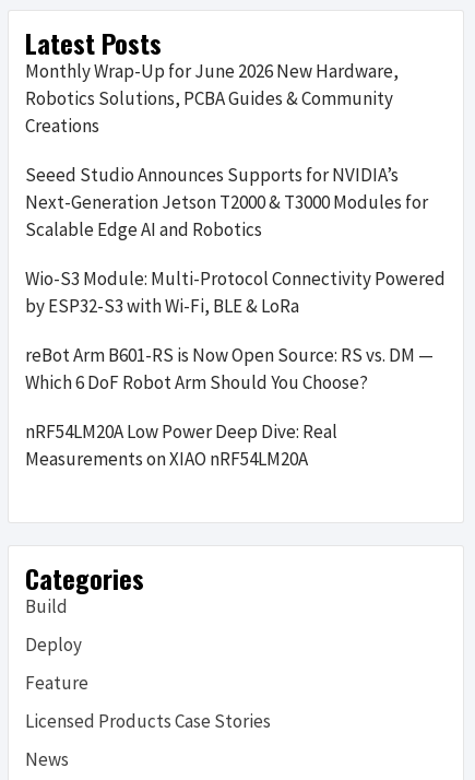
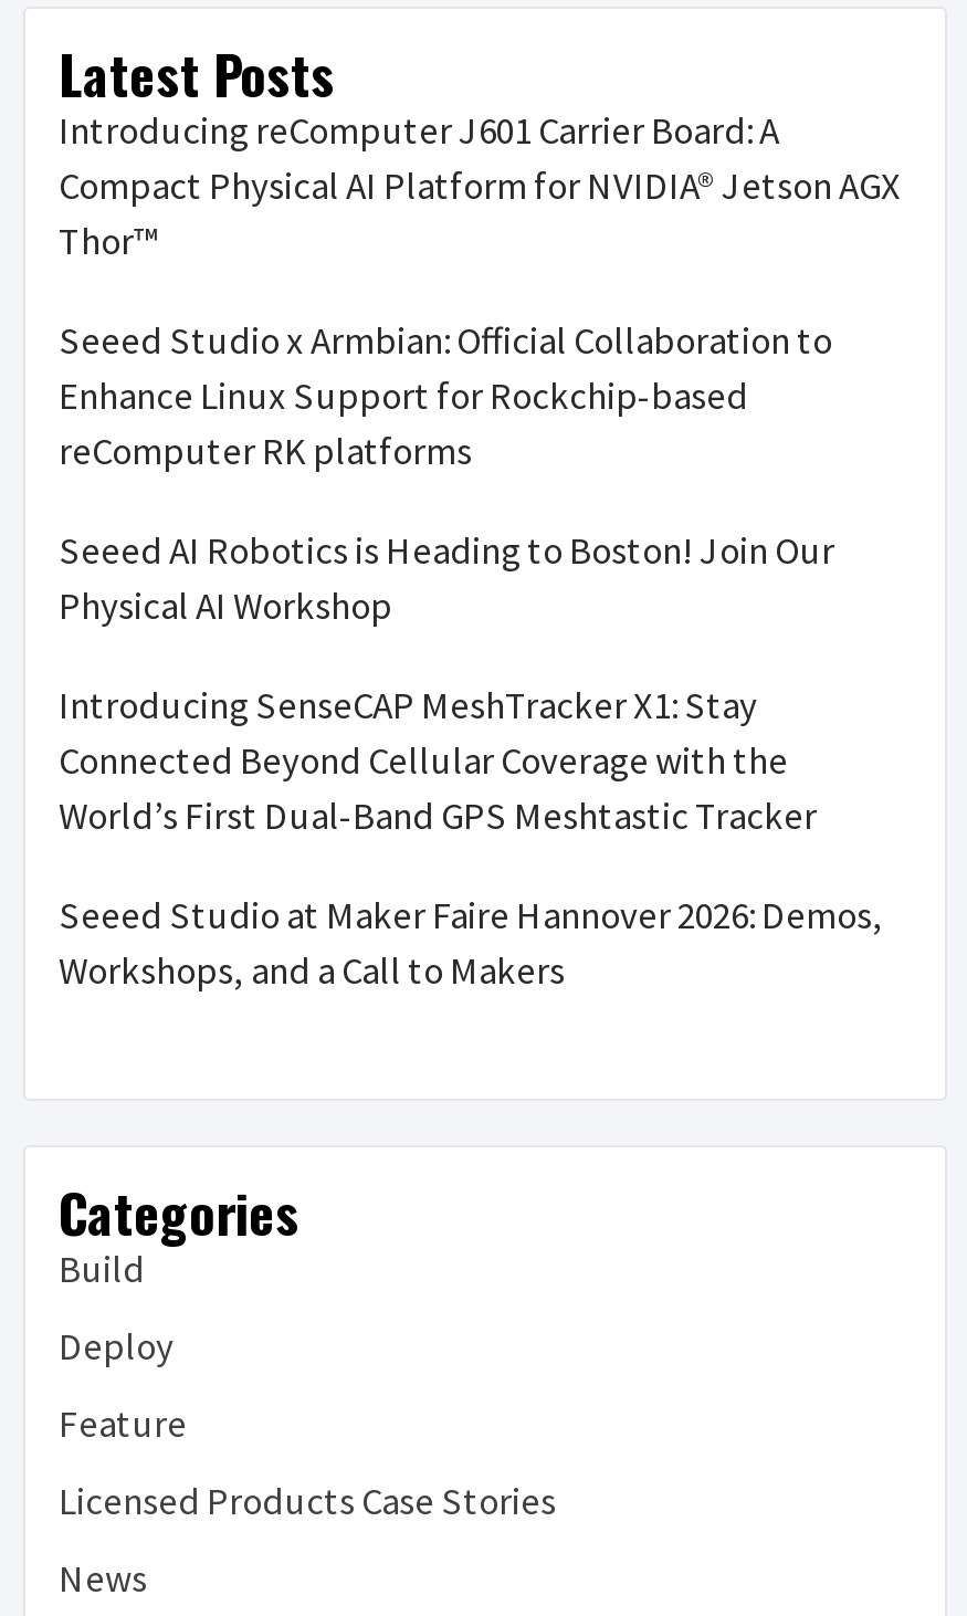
- Monthly Wrap-Up for June 2026 New Hardware,
- Robotics Solutions, PCBA Guides & Community
- Creations
+ Introducing reComputer J601 Carrier Board: A
+ Compact Physical AI Platform for NVIDIA® Jetson AGX
+ Thor™

- Seeed Studio Announces Supports for NVIDIA’s
- Next-Generation Jetson T2000 & T3000 Modules for
- Scalable Edge AI and Robotics
+ Seeed Studio x Armbian: Official Collaboration to
+ Enhance Linux Support for Rockchip-based
+ reComputer RK platforms

- Wio-S3 Module: Multi-Protocol Connectivity Powered
- by ESP32-S3 with Wi-Fi, BLE & LoRa
+ Seeed AI Robotics is Heading to Boston! Join Our
+ Physical AI Workshop

- reBot Arm B601-RS is Now Open Source: RS vs. DM —
- Which 6 DoF Robot Arm Should You Choose?
+ Introducing SenseCAP MeshTracker X1: Stay
+ Connected Beyond Cellular Coverage with the
+ World’s First Dual-Band GPS Meshtastic Tracker

- nRF54LM20A Low Power Deep Dive: Real
- Measurements on XIAO nRF54LM20A
+ Seeed Studio at Maker Faire Hannover 2026: Demos,
+ Workshops, and a Call to Makers
